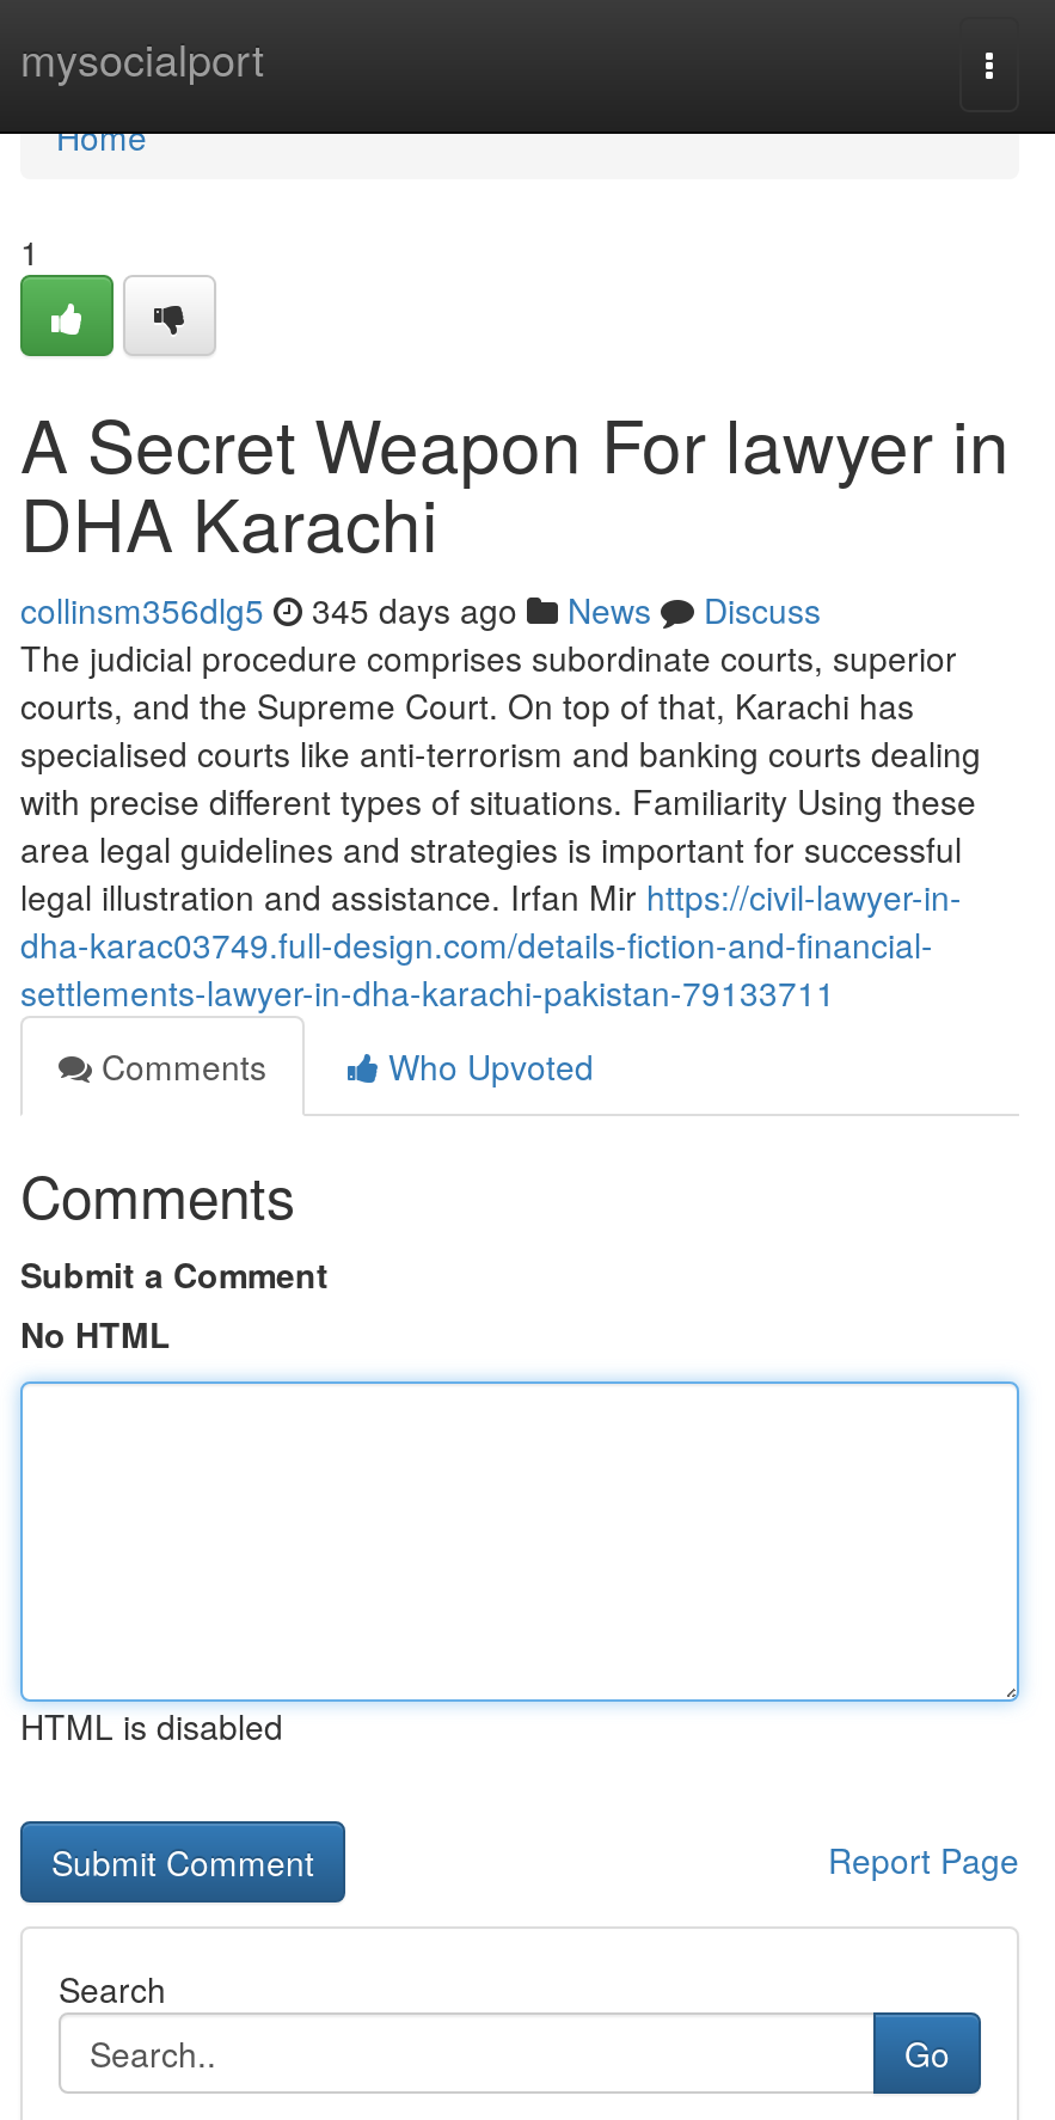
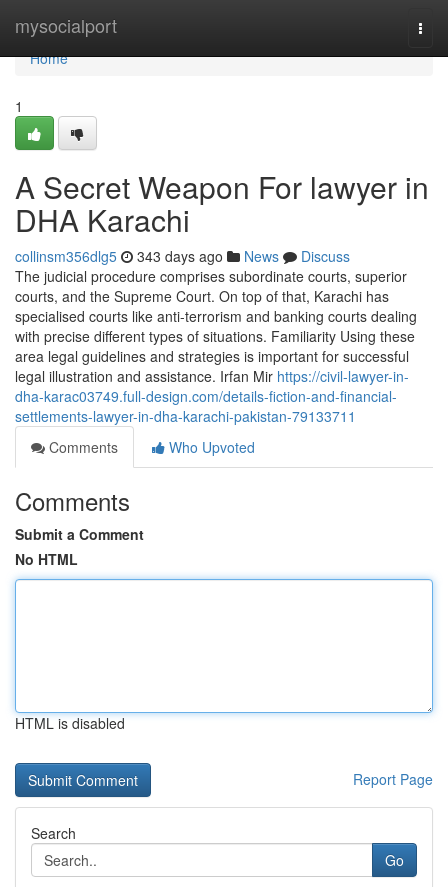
- collinsm356dlg5 345 days ago News Discuss
+ collinsm356dlg5 343 days ago News Discuss
